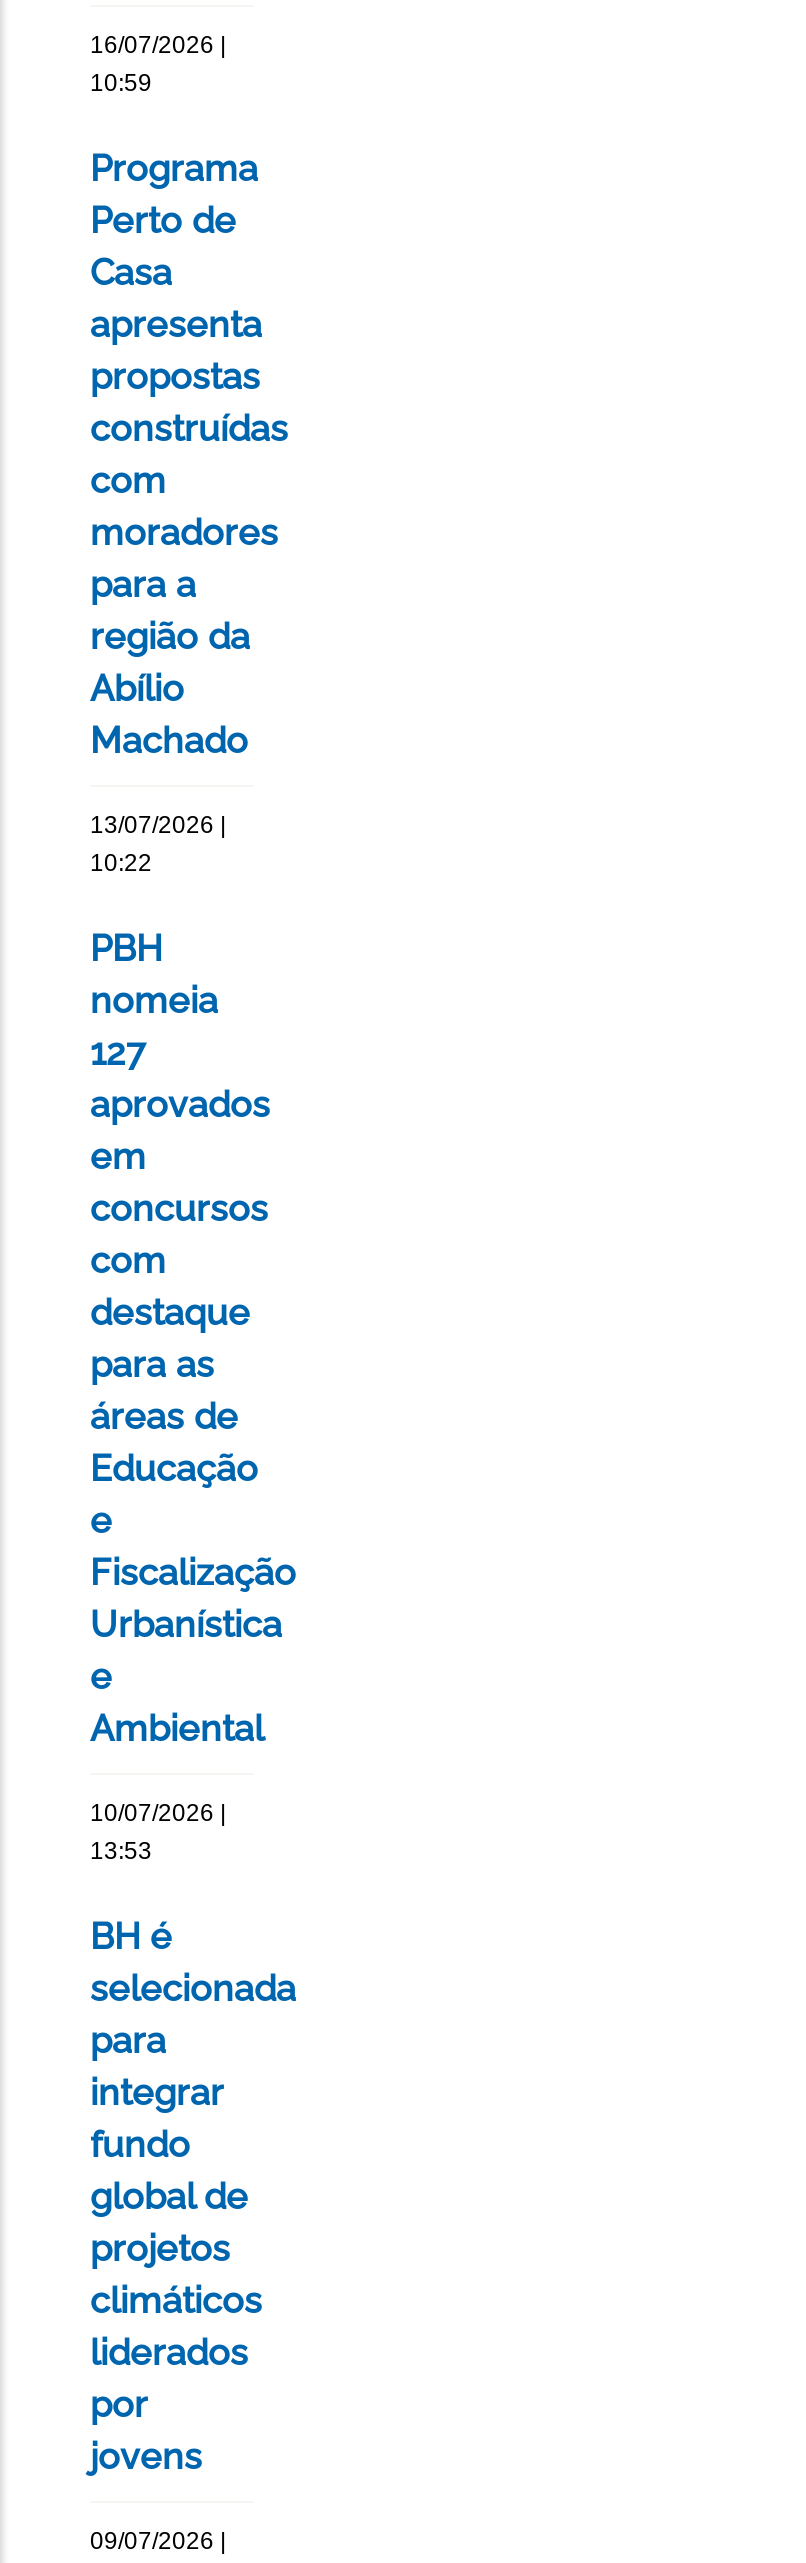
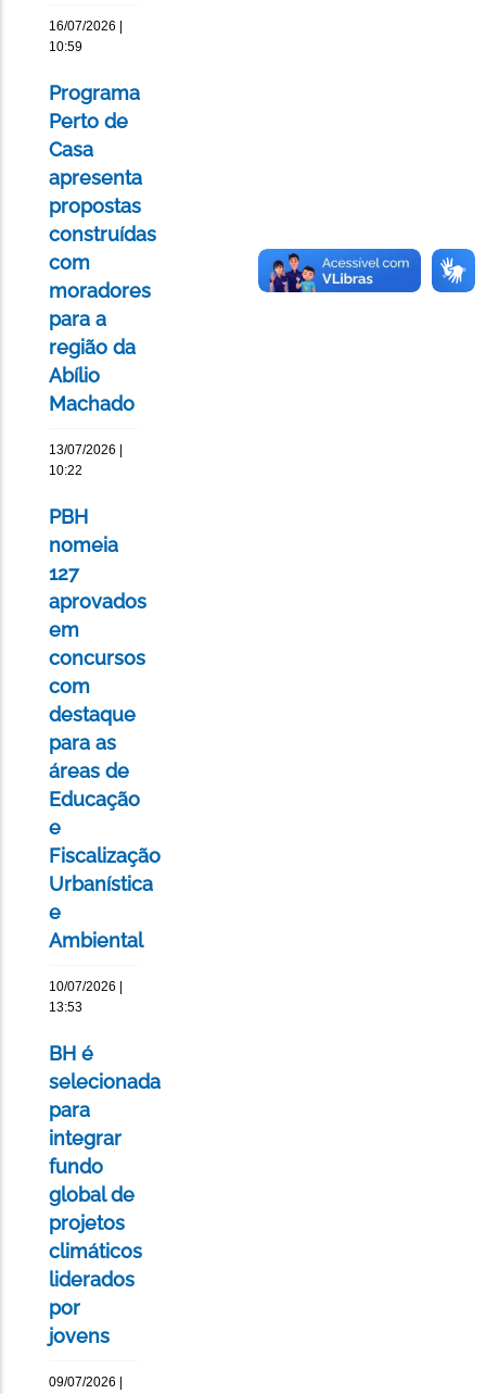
+ [image]

+ [image]
